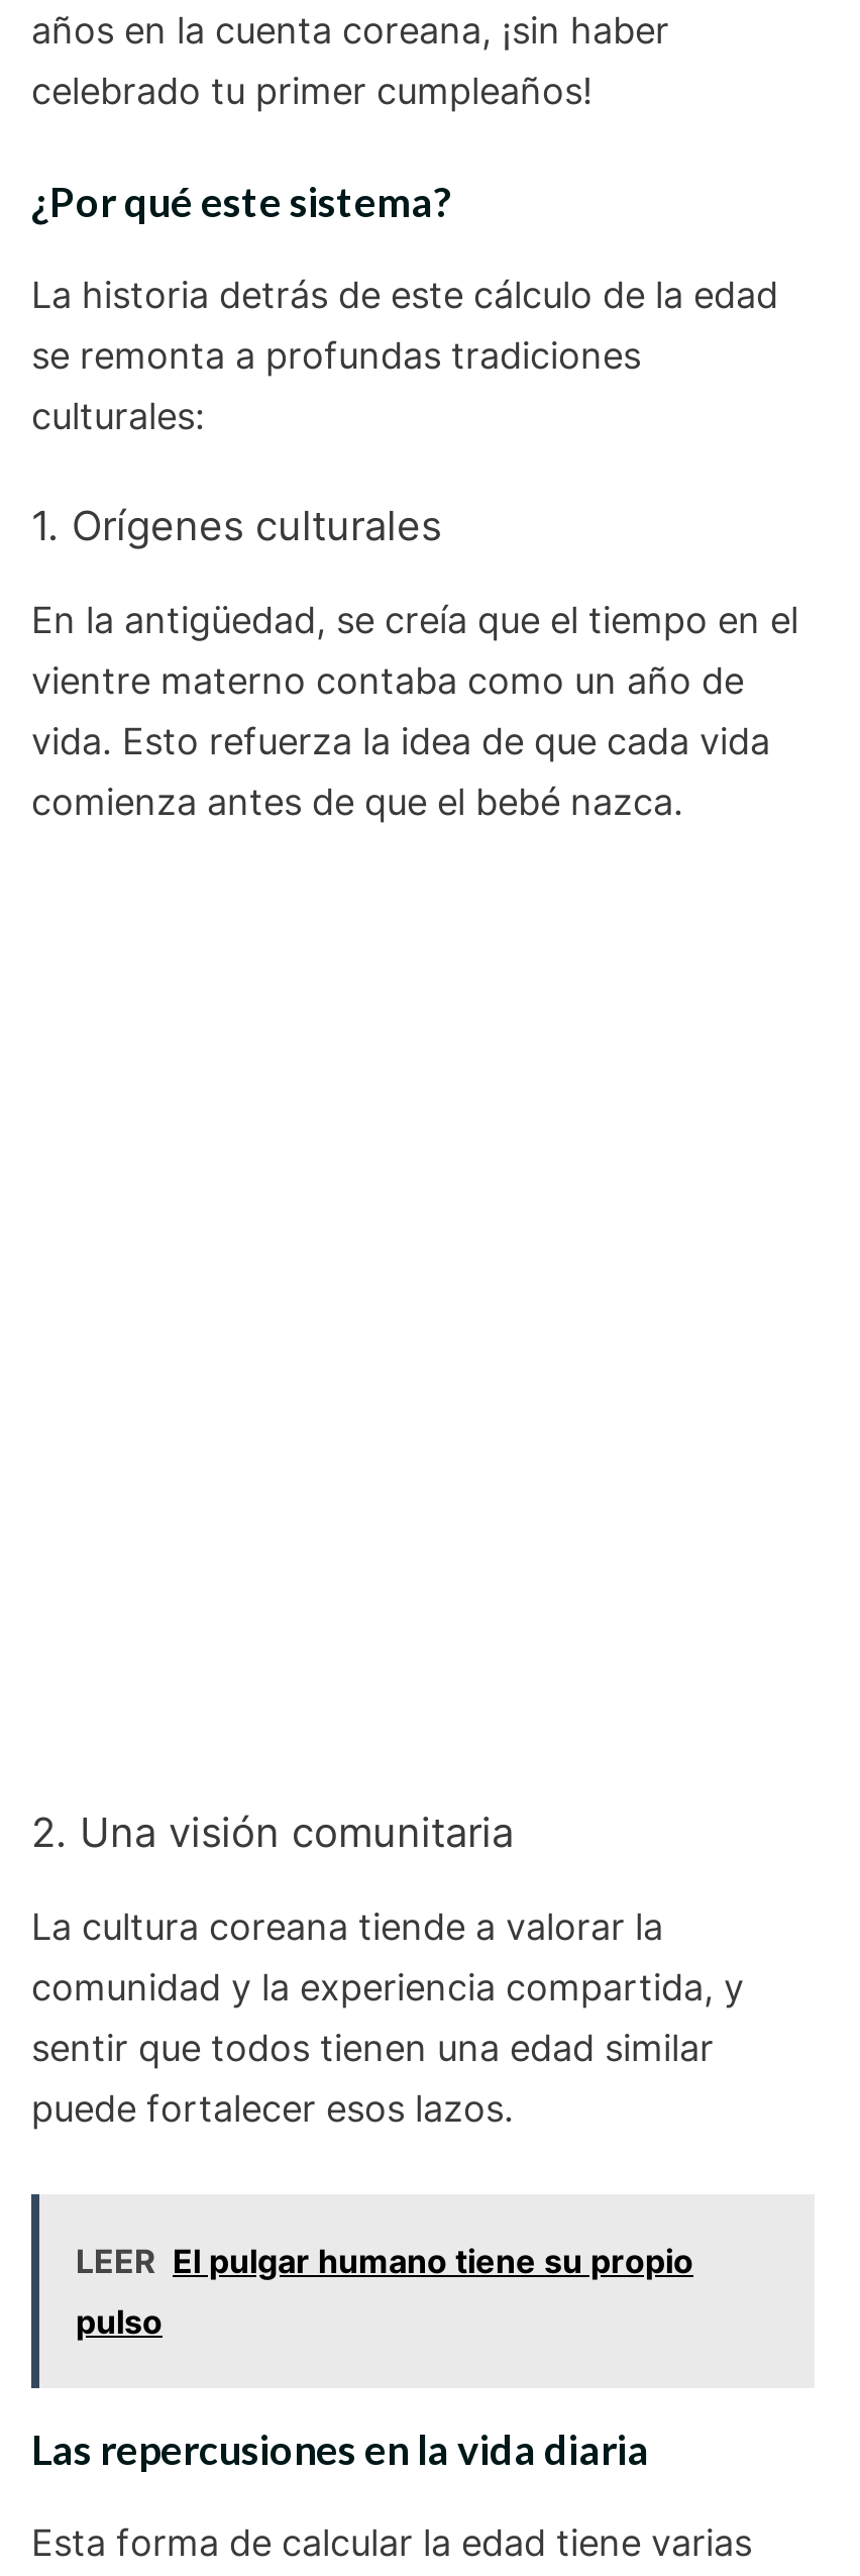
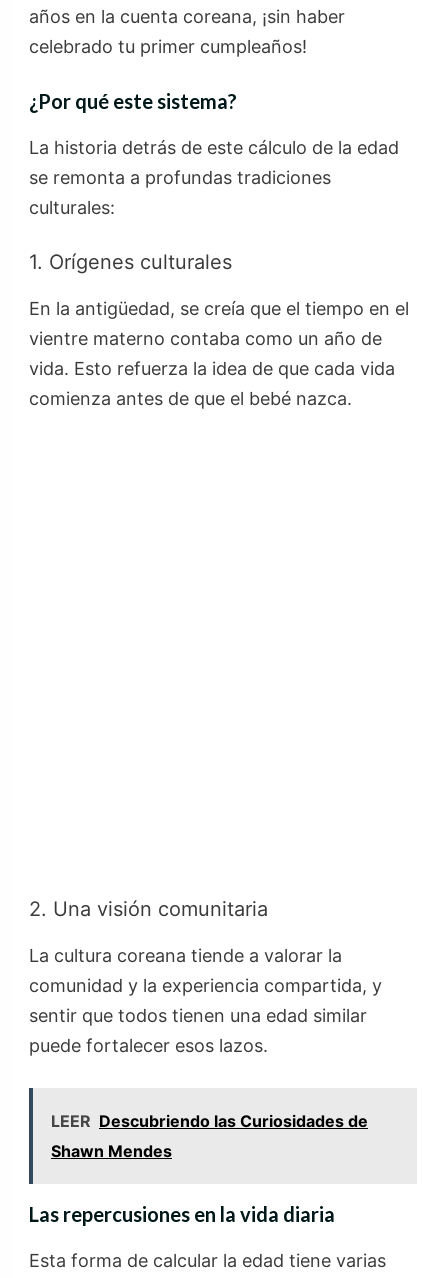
- LEER El pulgar humano tiene su propio
+ LEER Descubriendo las Curiosidades de

- pulso
+ Shawn Mendes
